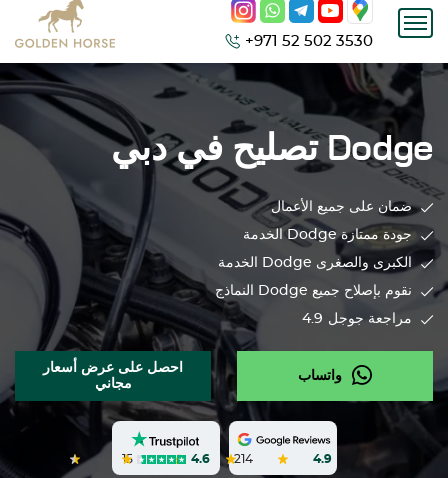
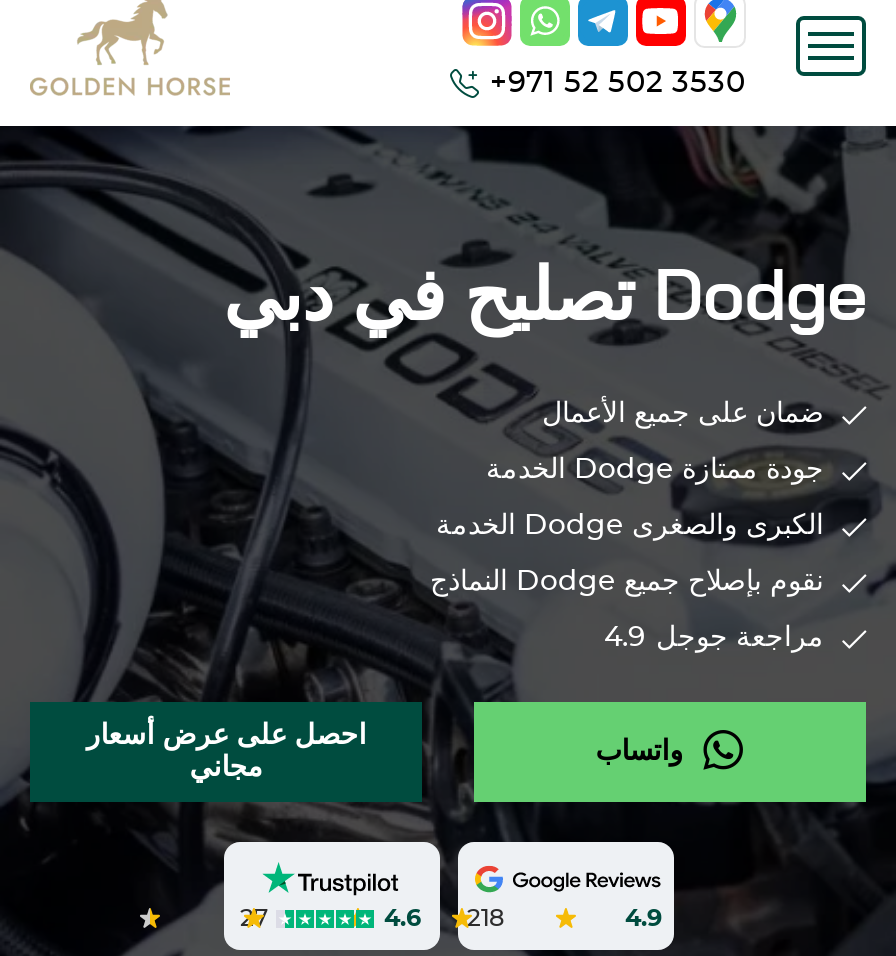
- 15
+ 27

- 4.6 214
+ 4.6 218
